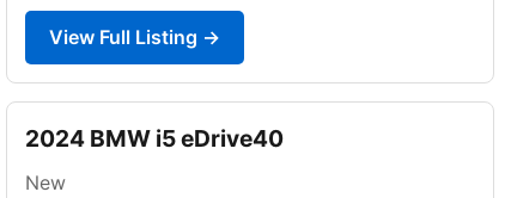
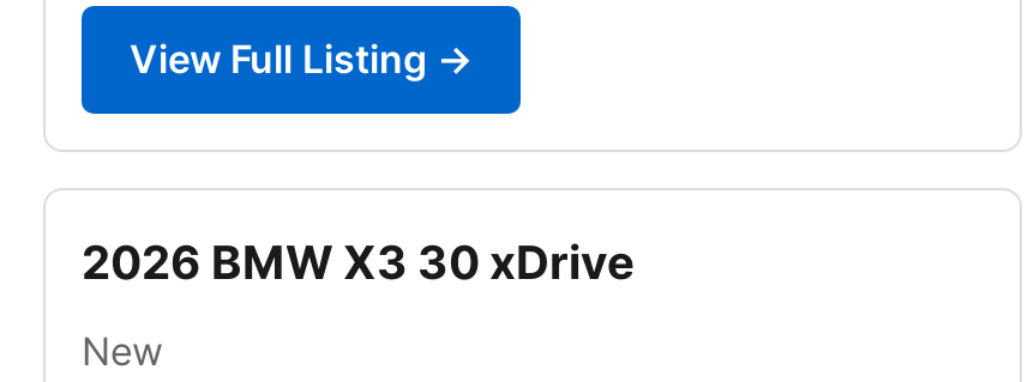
- 2024 BMW i5 eDrive40
+ 2026 BMW X3 30 xDrive
